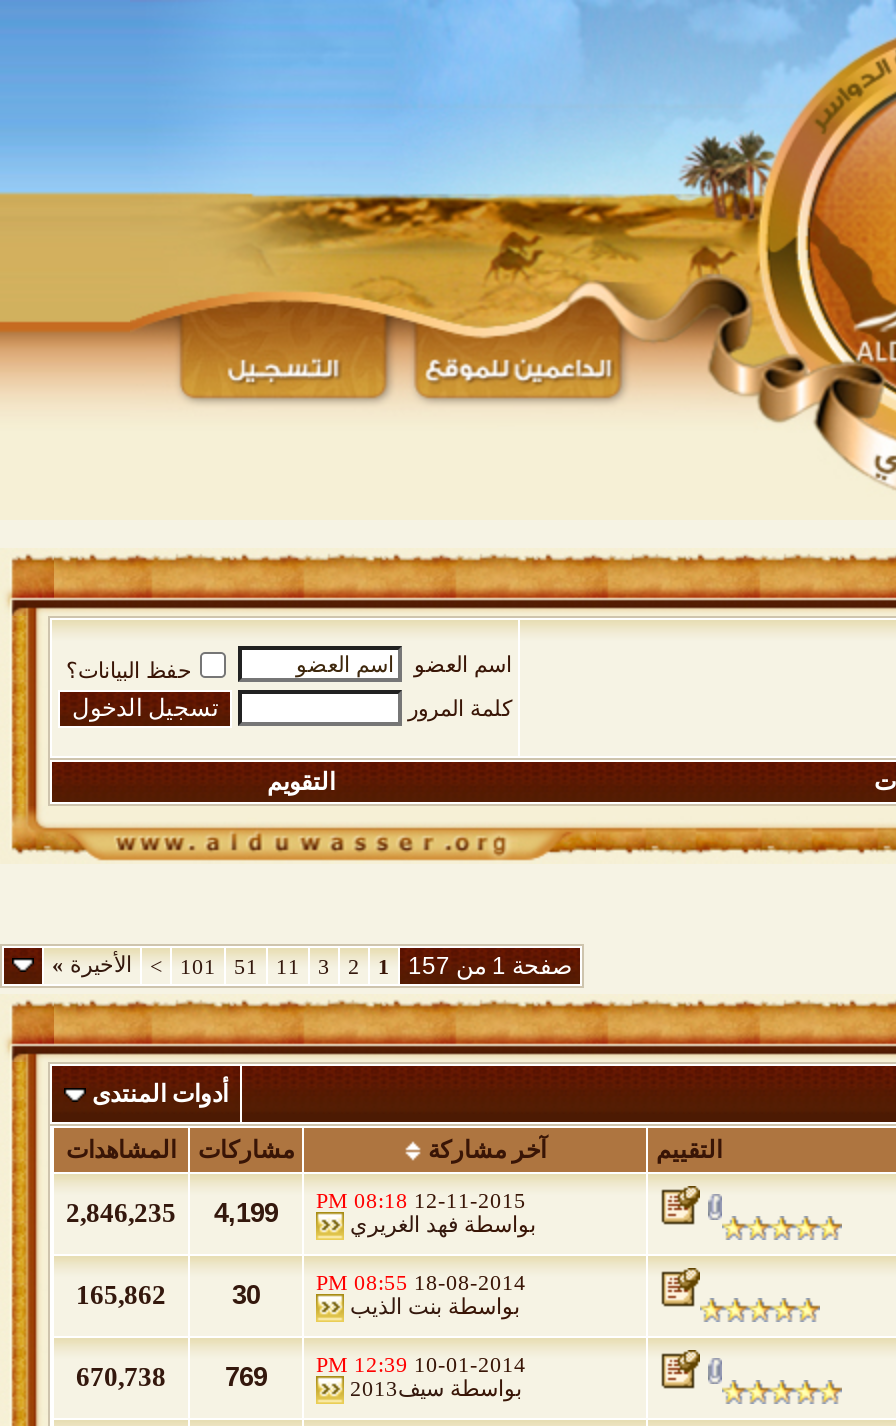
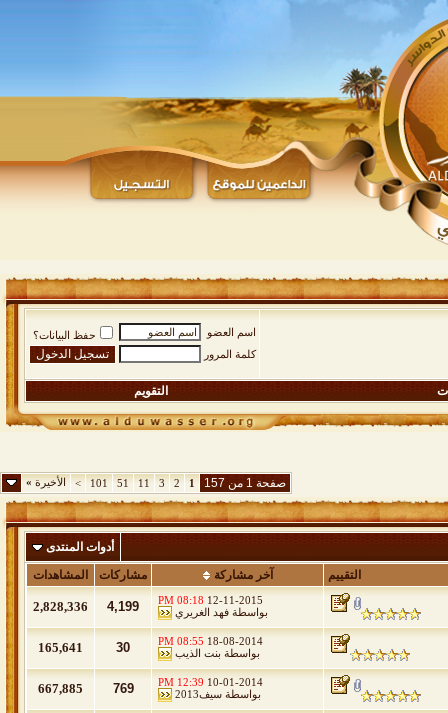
- 2,846,235 4,199
+ 2,828,336 4,199

- 165,862
+ 165,641

- 670,738 769
+ 667,885 769
